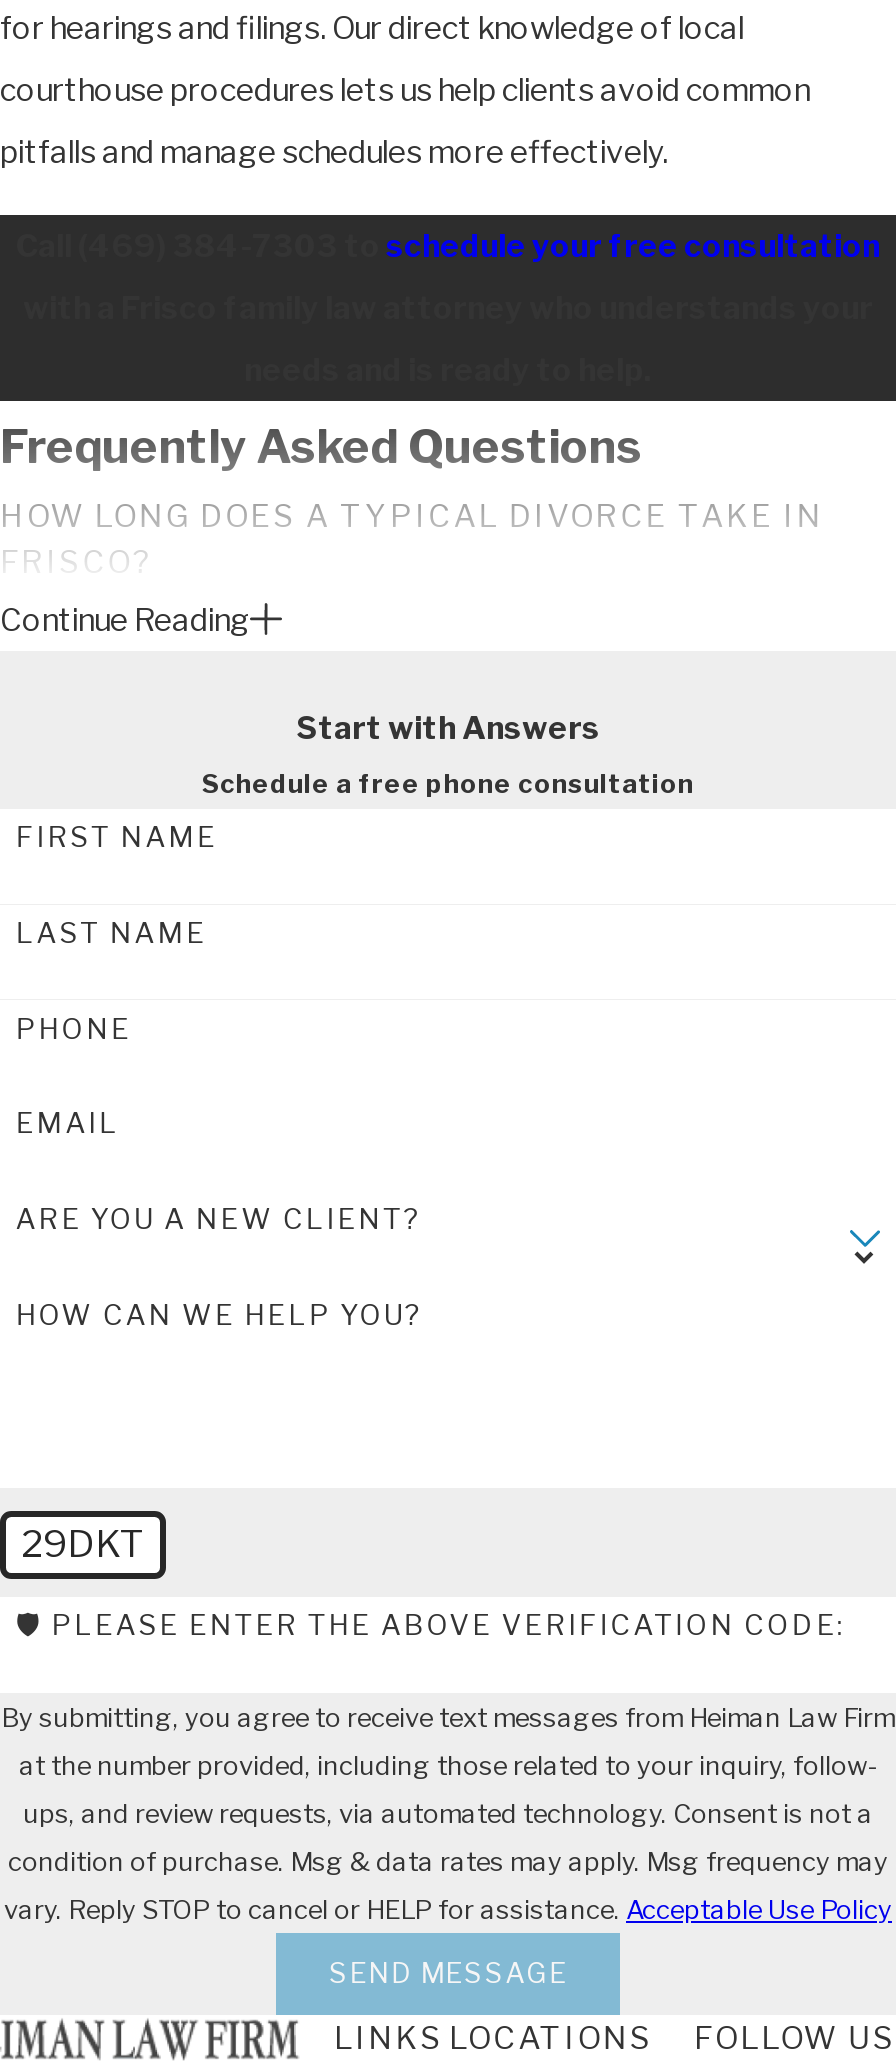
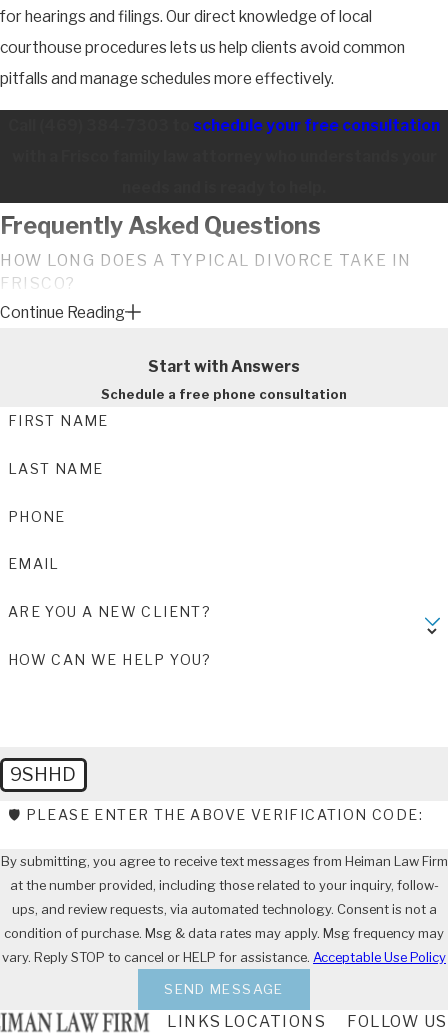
- 29DKT
+ 9SHHD
